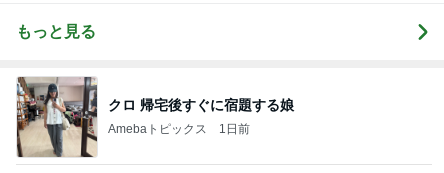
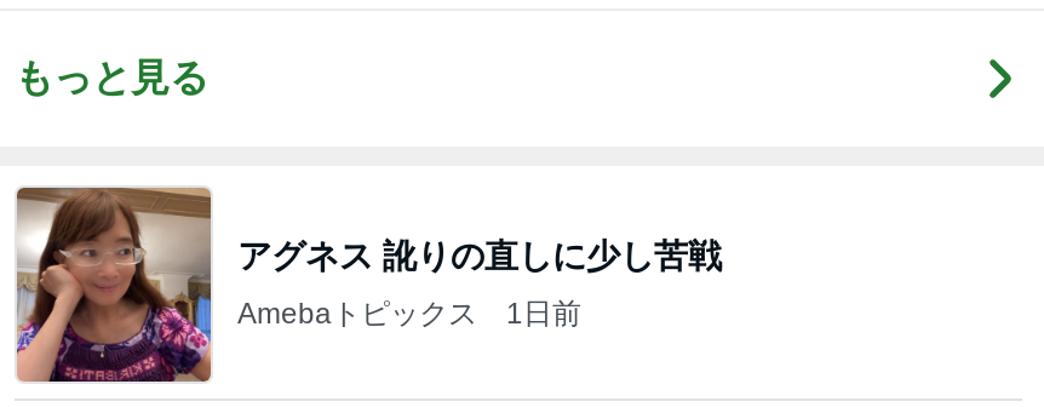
- [image]
- クロ 帰宅後すぐに宿題する娘
+ [image]
+ アグネス 訛りの直しに少し苦戦
